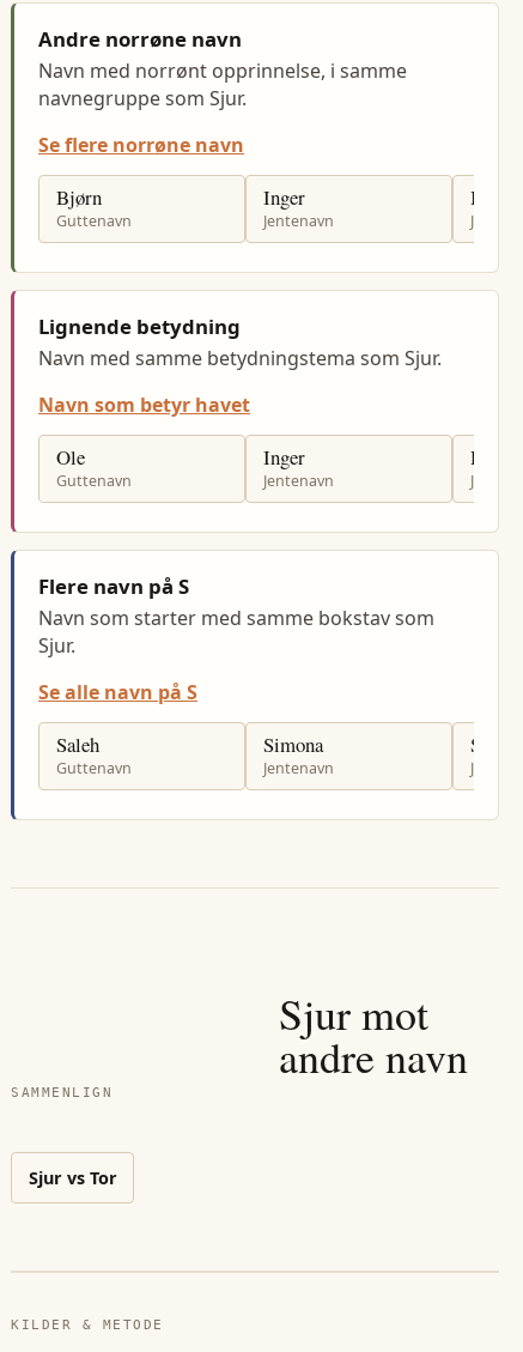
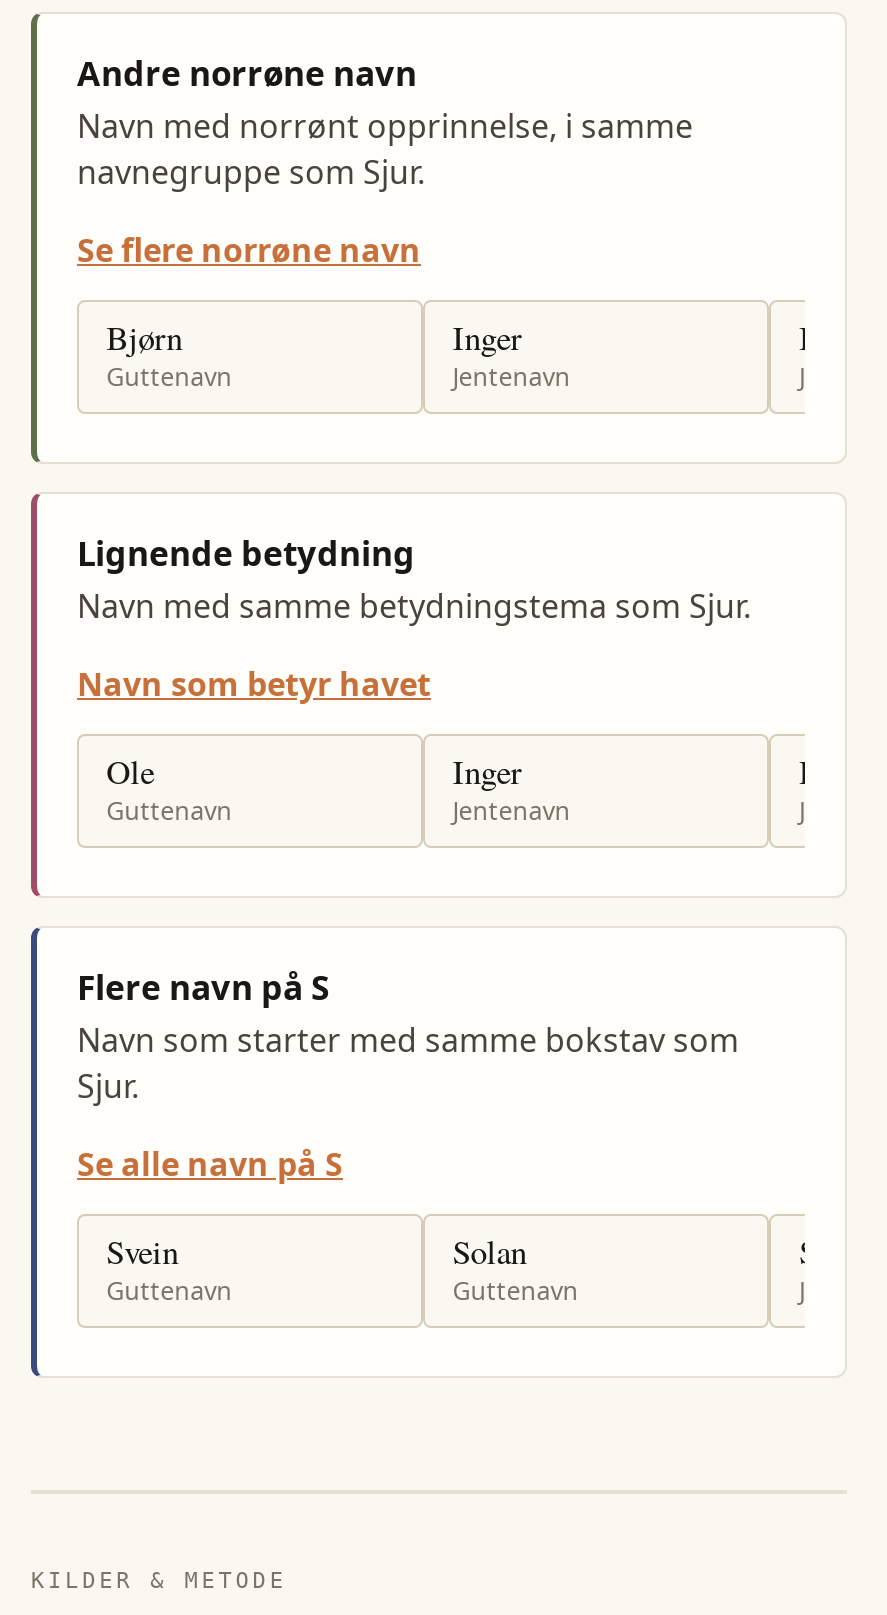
- Saleh
+ Svein

- Simona
- Jentenavn
+ Solan
+ Guttenavn

- Sjur mot
- andre navn
- Sjur vs Tor

- SAMMENLIGN
